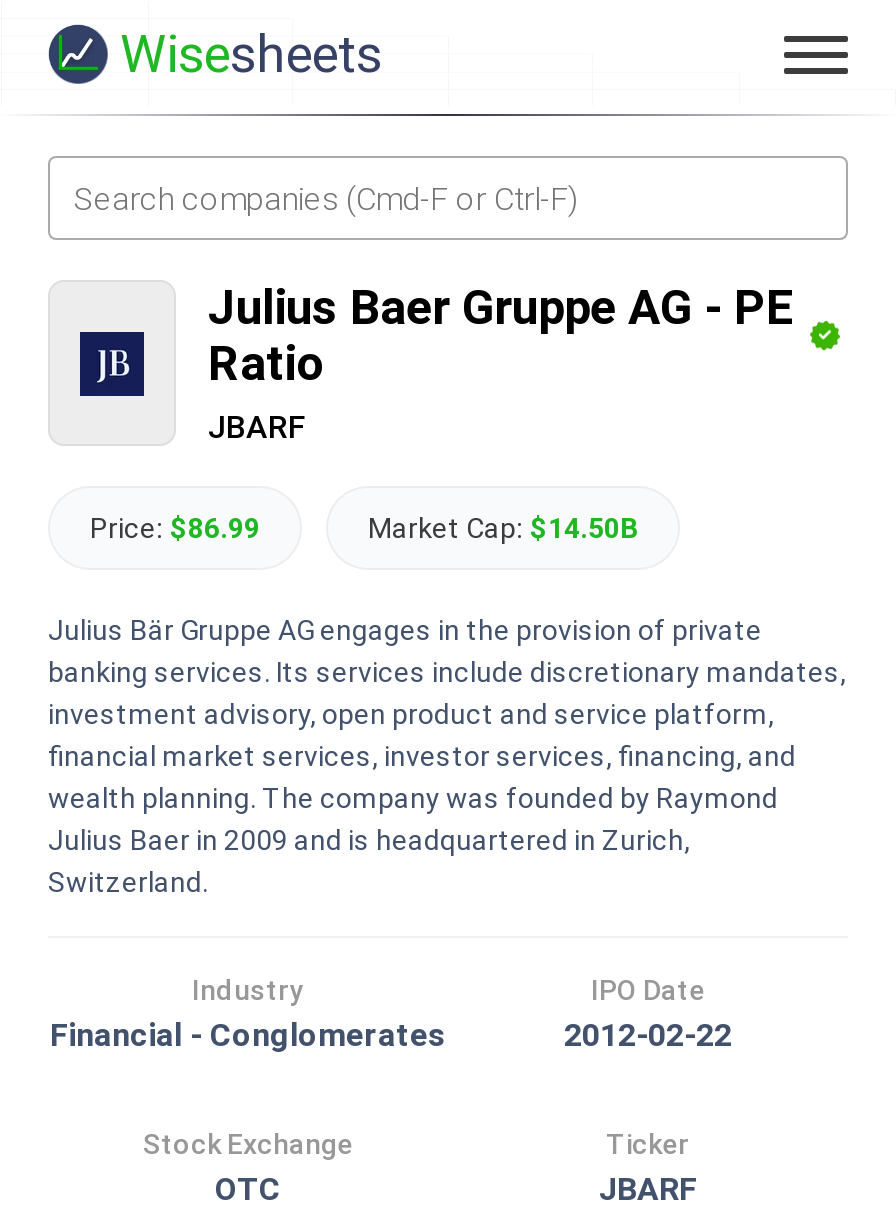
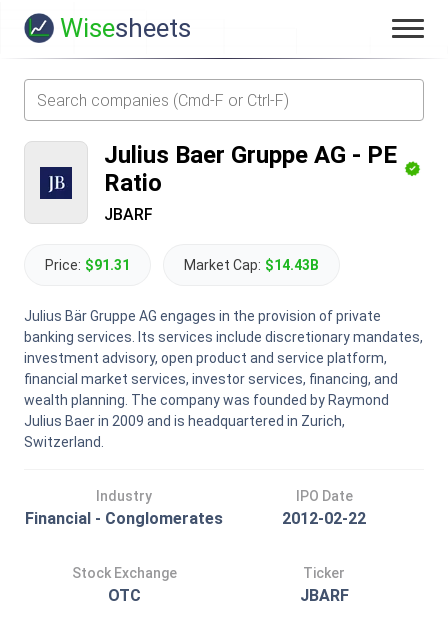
- Price: $86.99
+ Price: $91.31

- Market Cap: $14.50B
+ Market Cap: $14.43B
